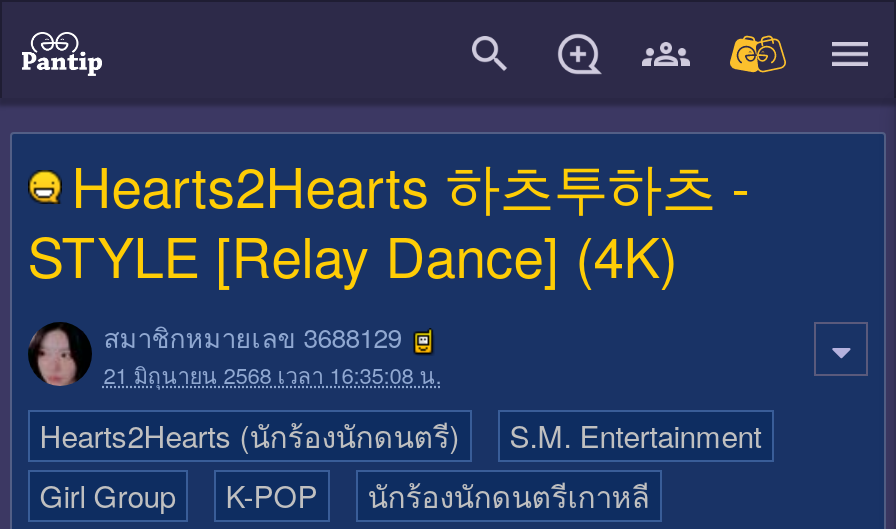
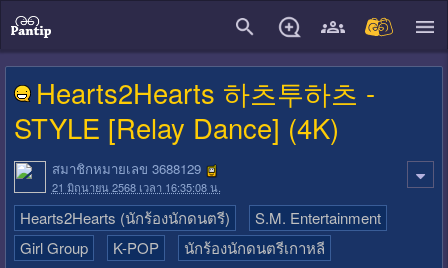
- [image]
+ [image]
